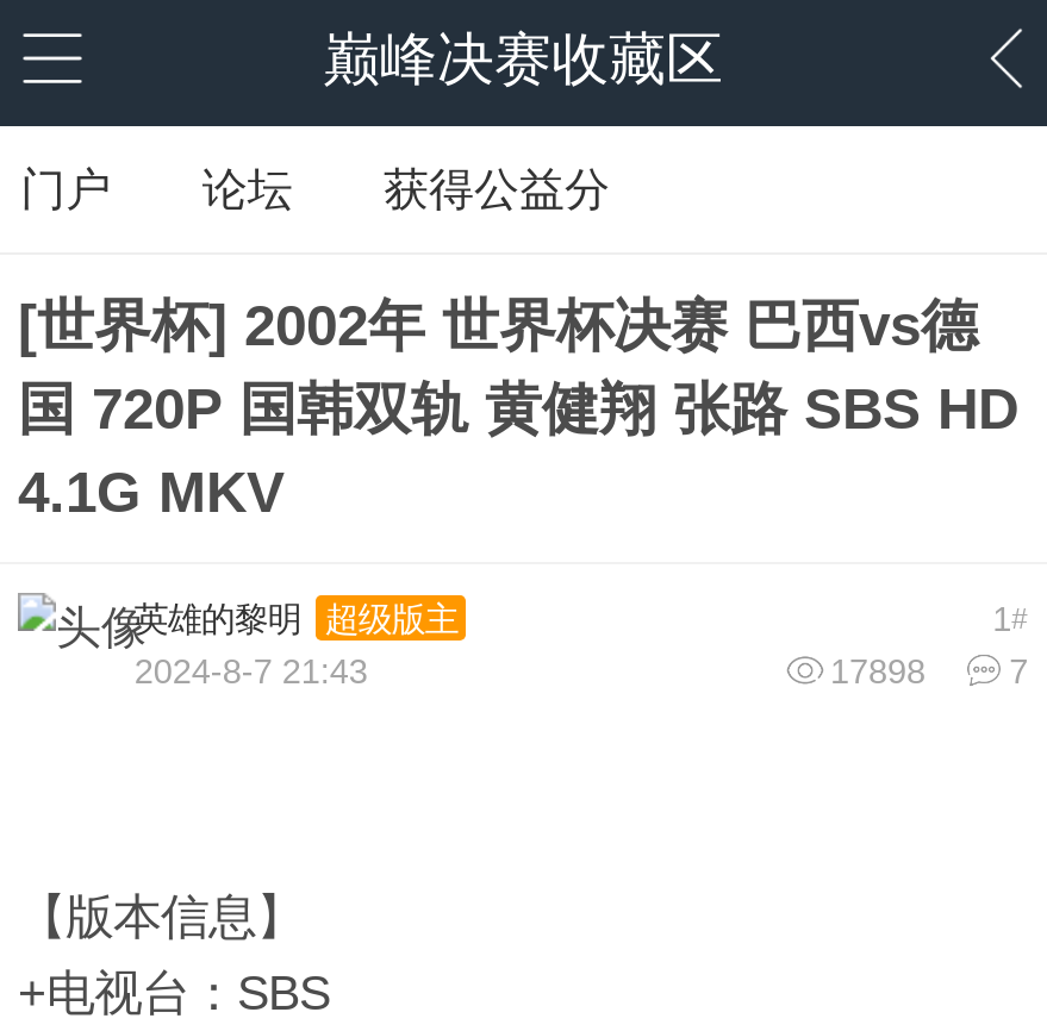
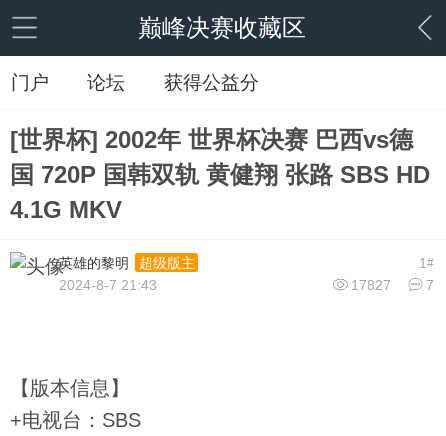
- 17898 7
+ 17827 7
